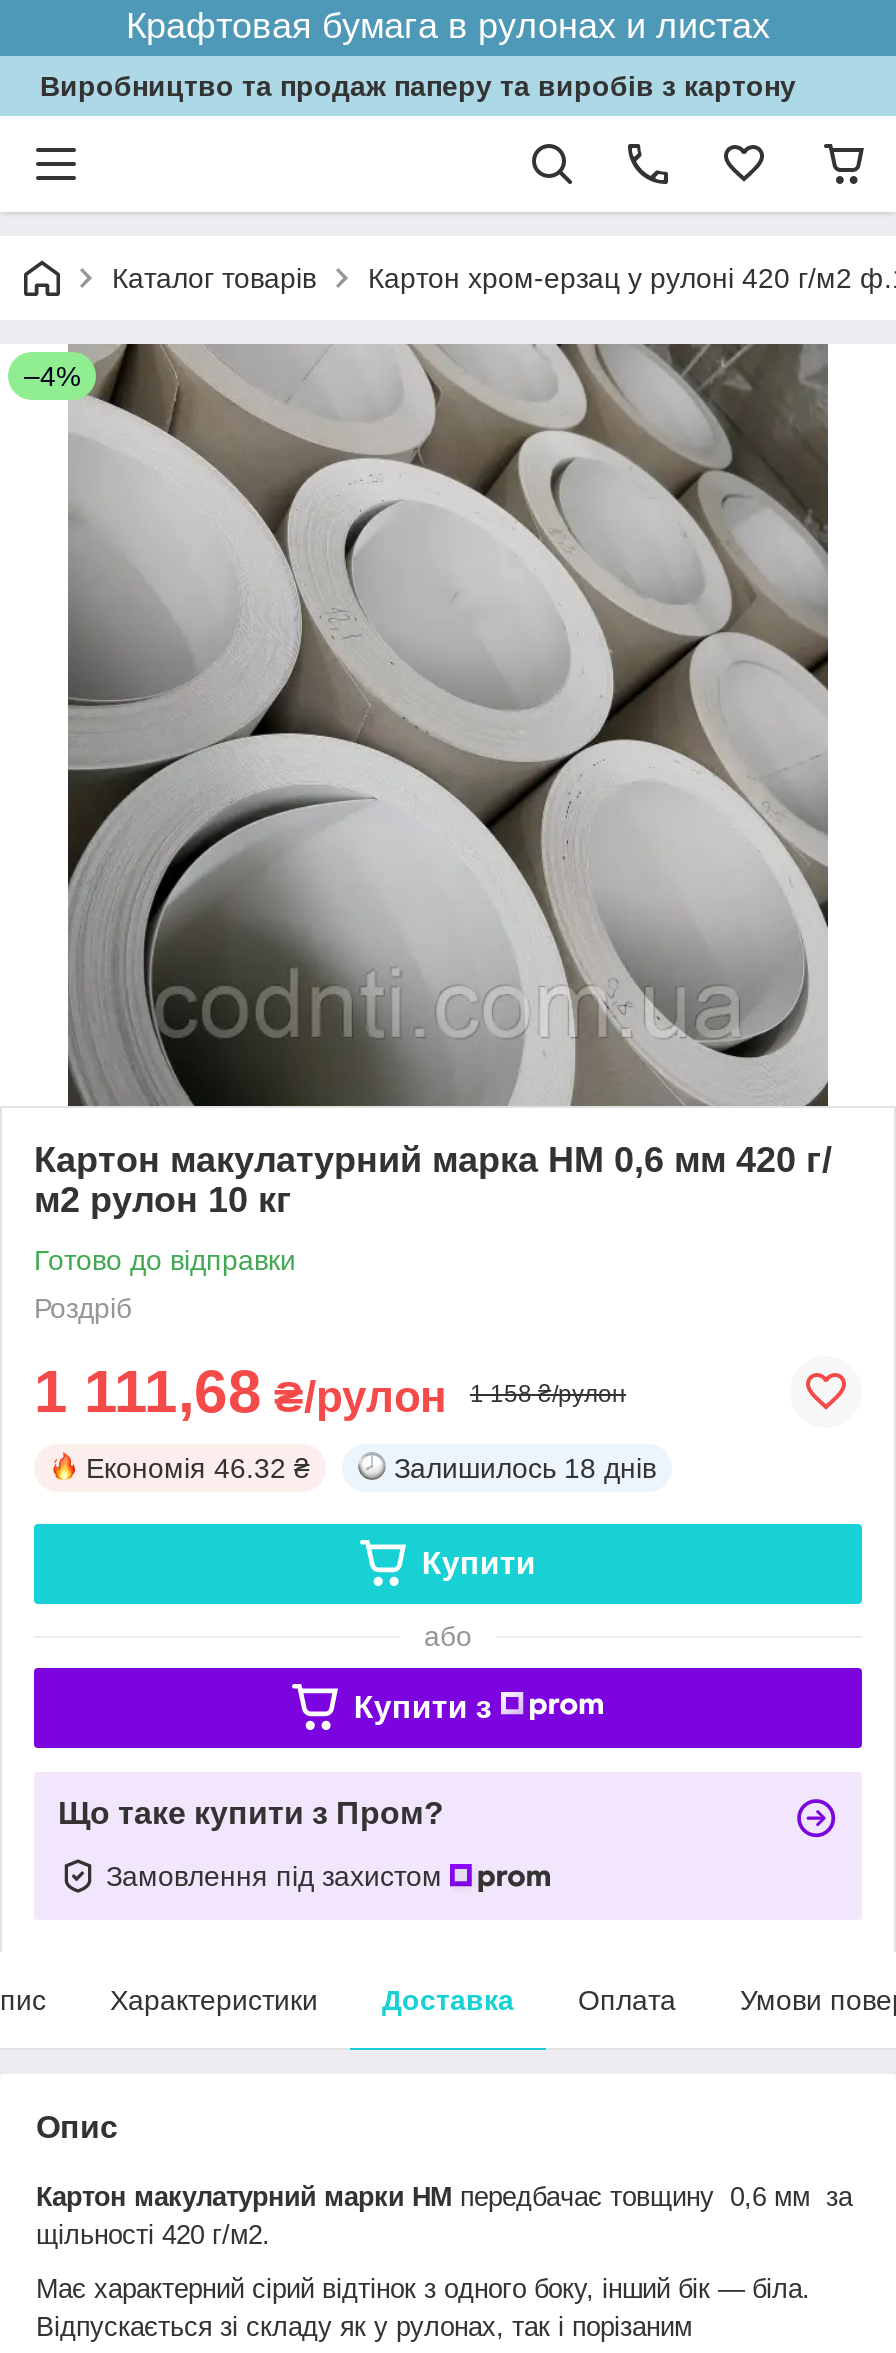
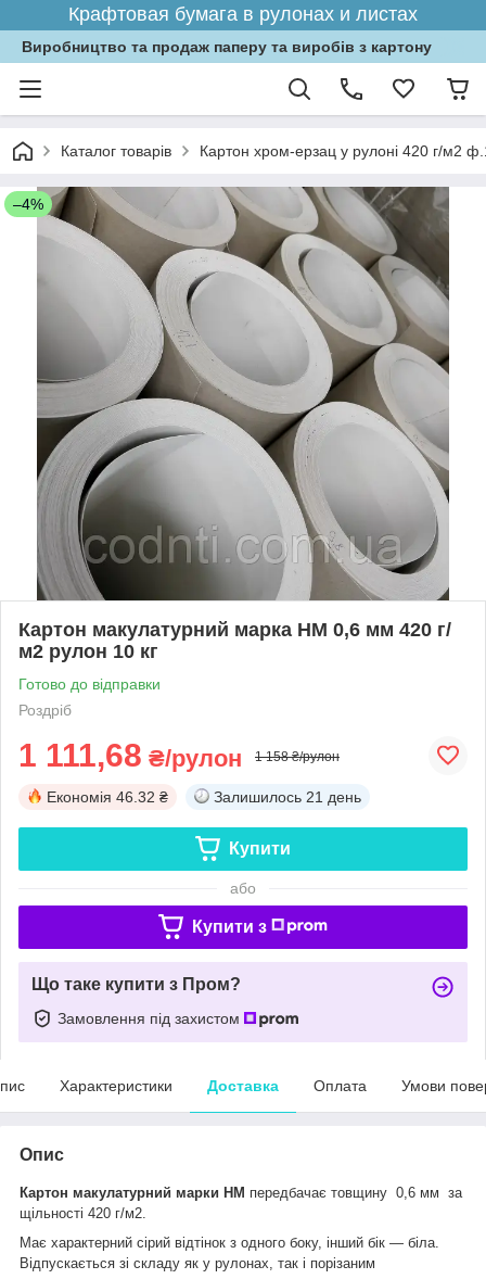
- Залишилось 18 днів
+ Залишилось 21 день
